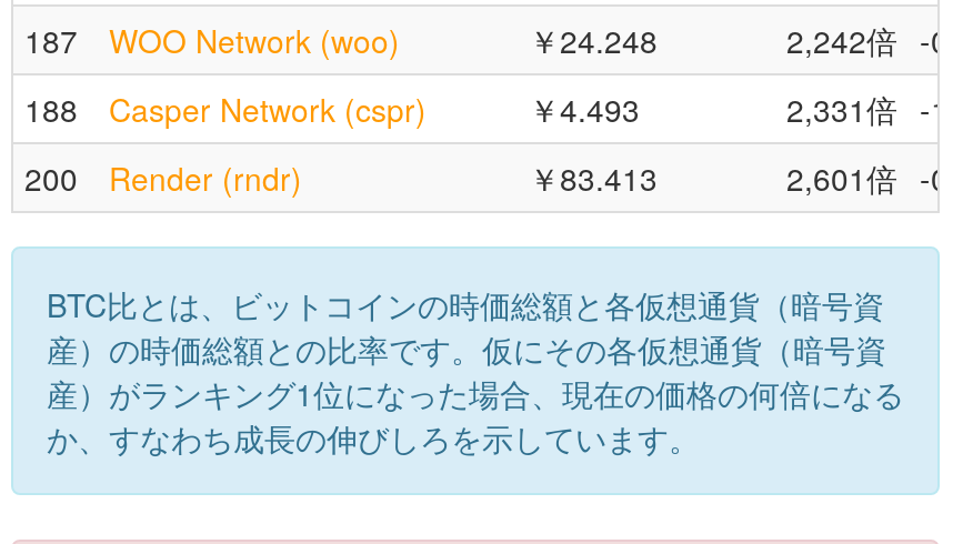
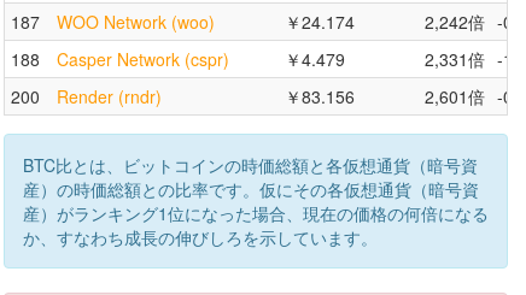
- ￥24.248
+ ￥24.174

- ￥4.493
+ ￥4.479

- ￥83.413
+ ￥83.156
